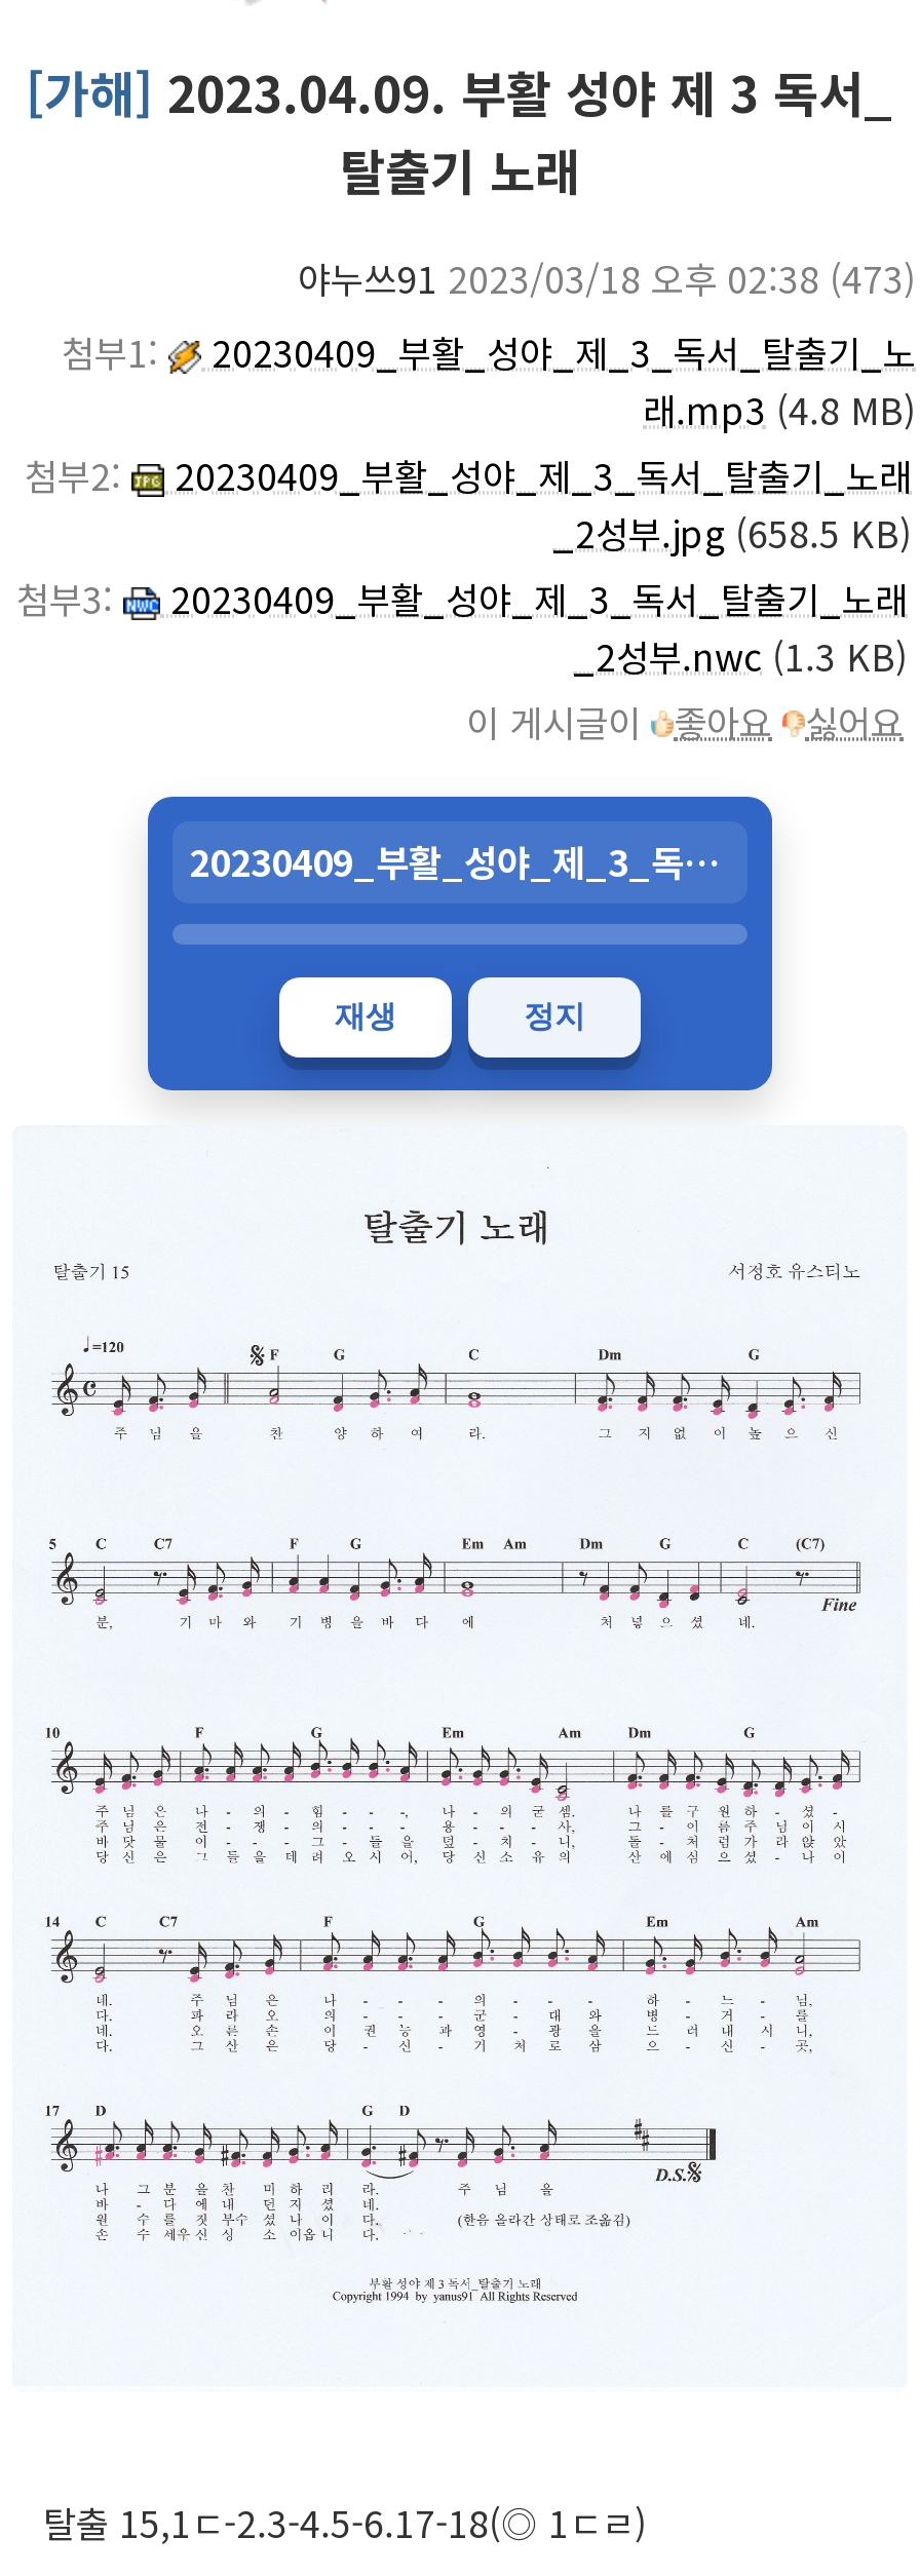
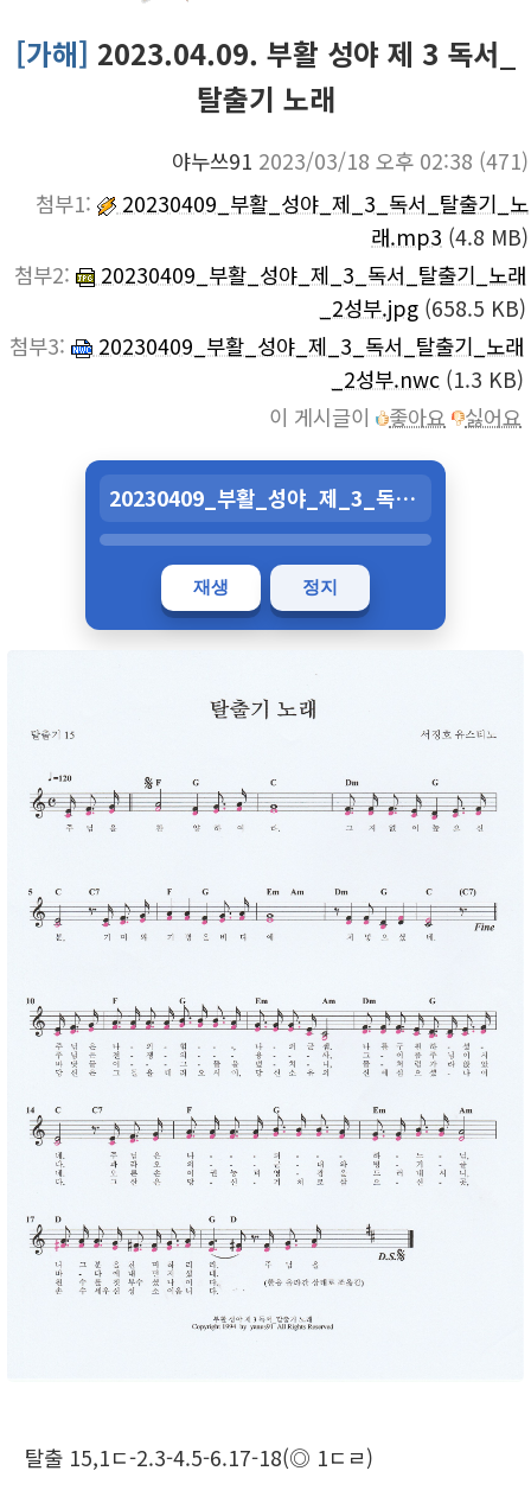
- 야누쓰91 2023/03/18 오후 02:38 (473)
+ 야누쓰91 2023/03/18 오후 02:38 (471)
